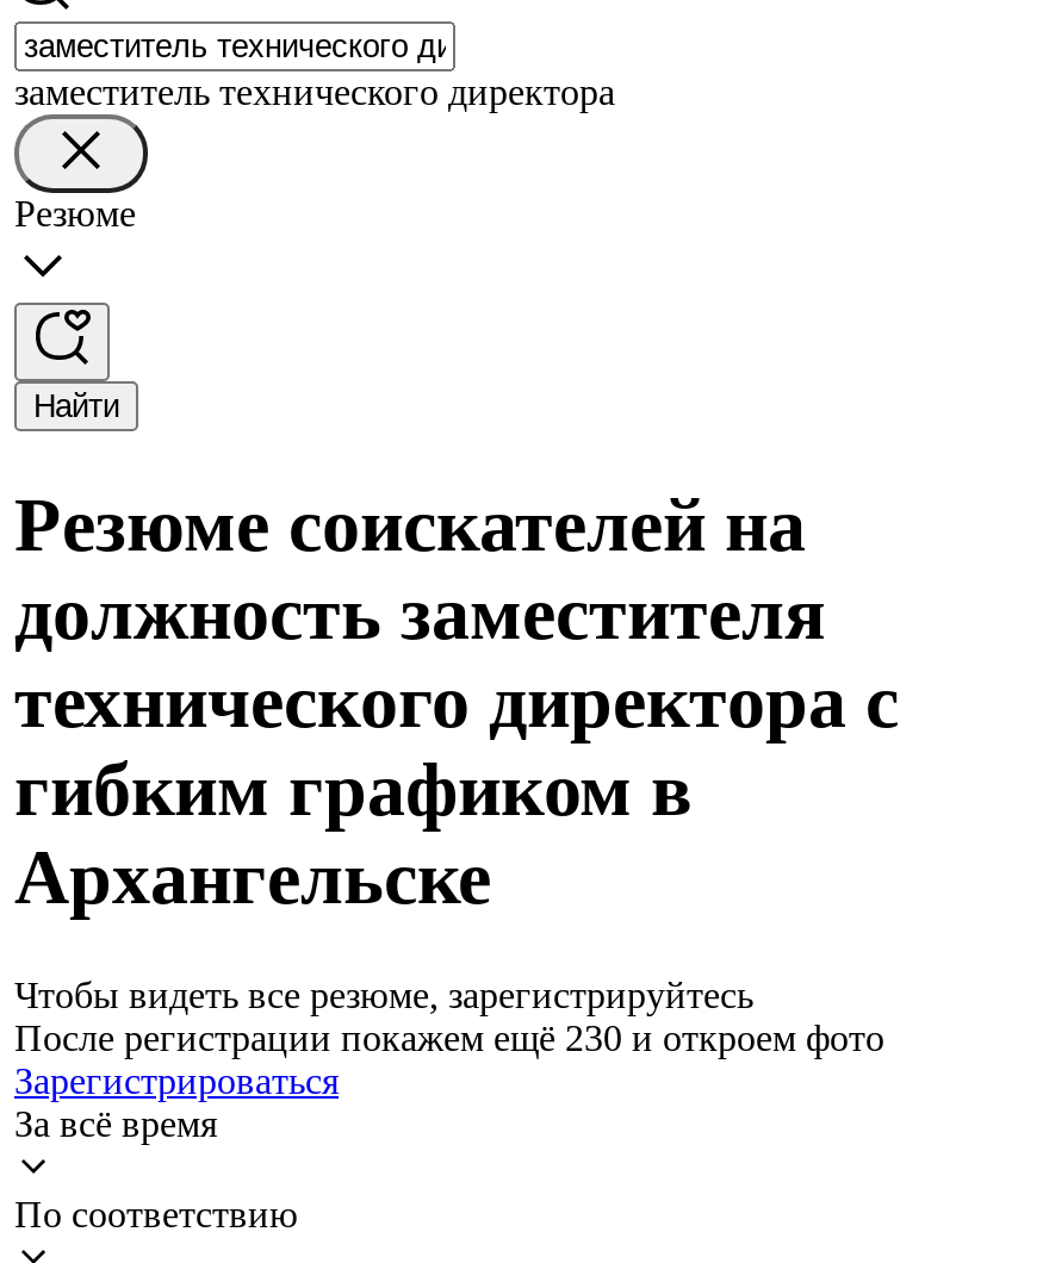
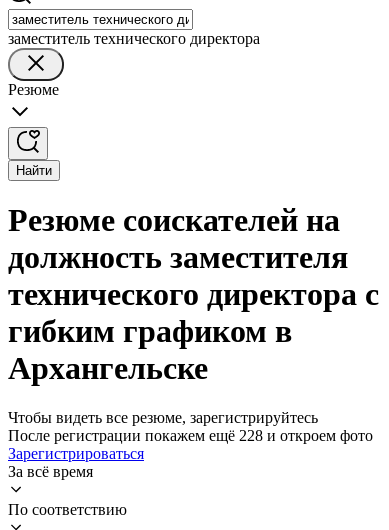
- После регистрации покажем ещё 230 и откроем фото
+ После регистрации покажем ещё 228 и откроем фото
